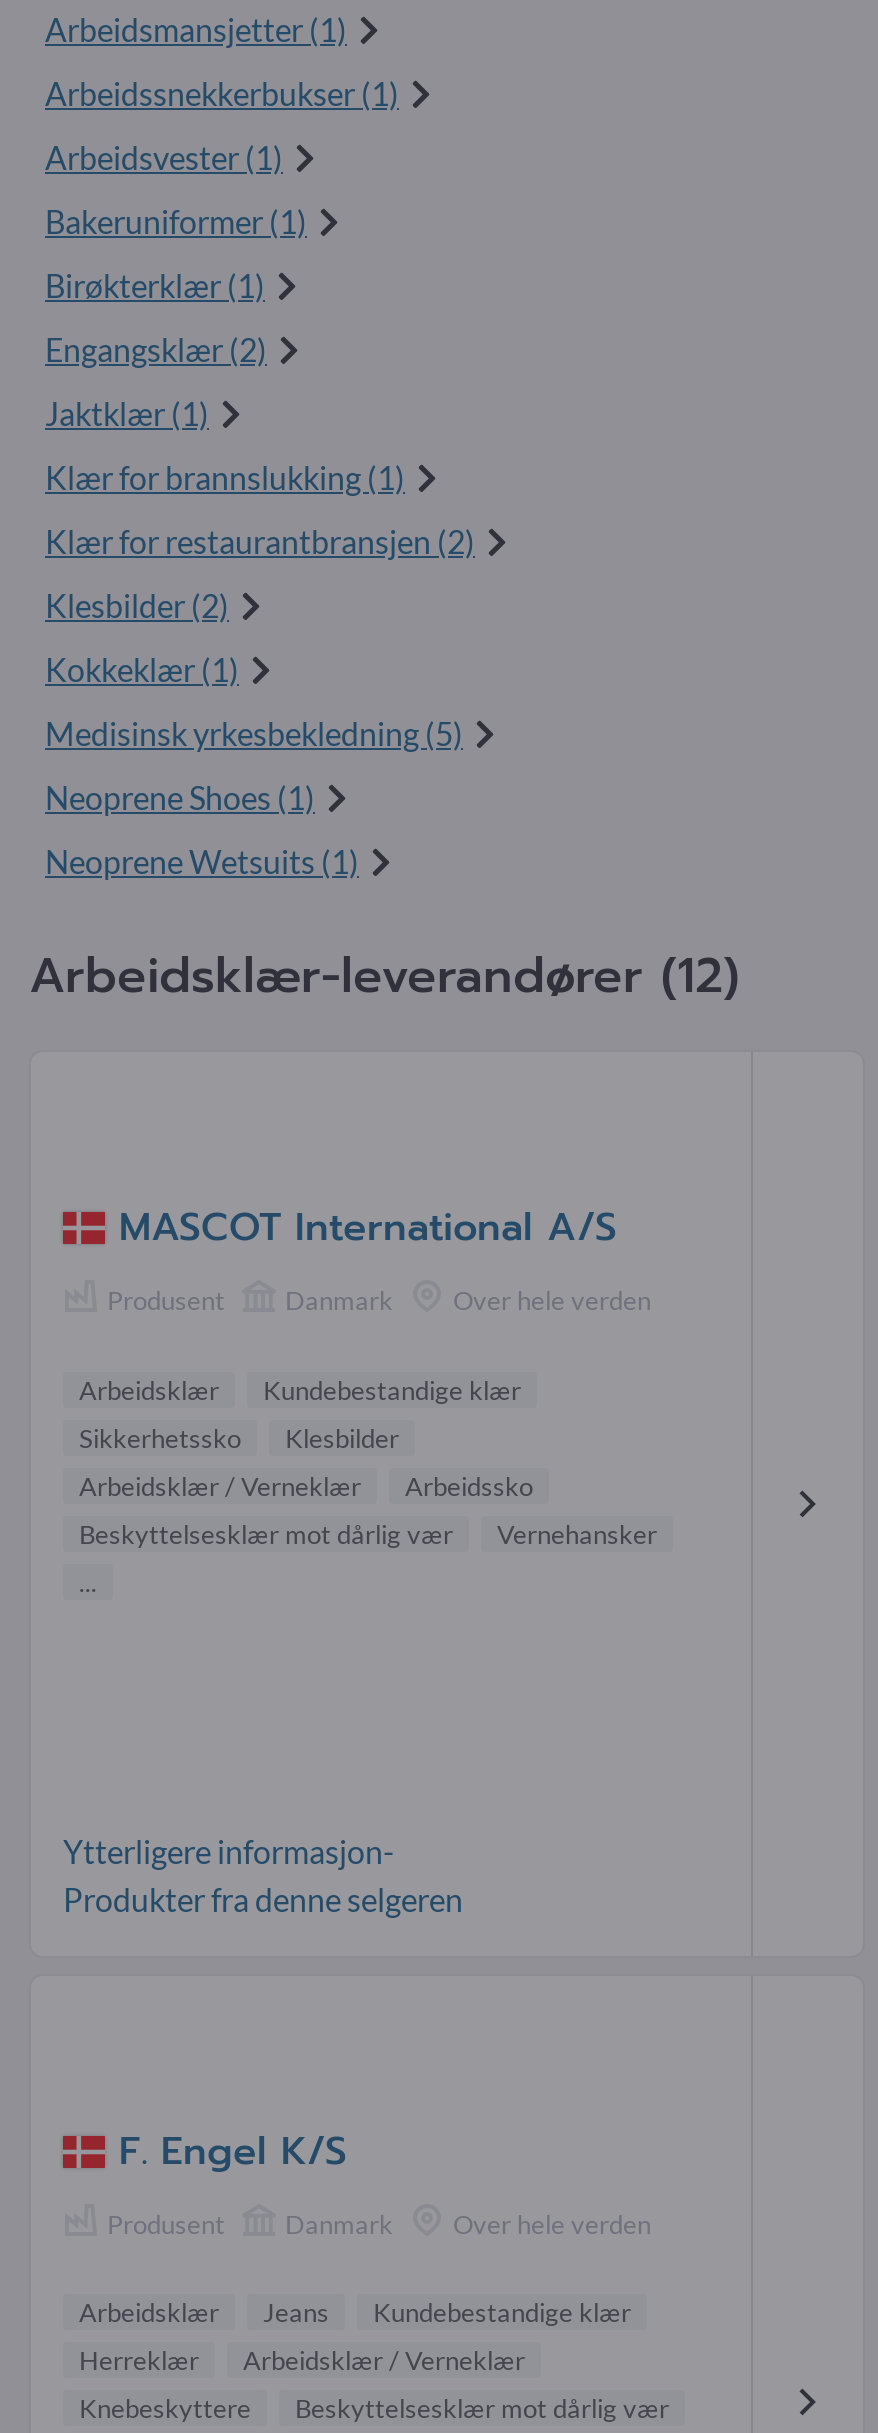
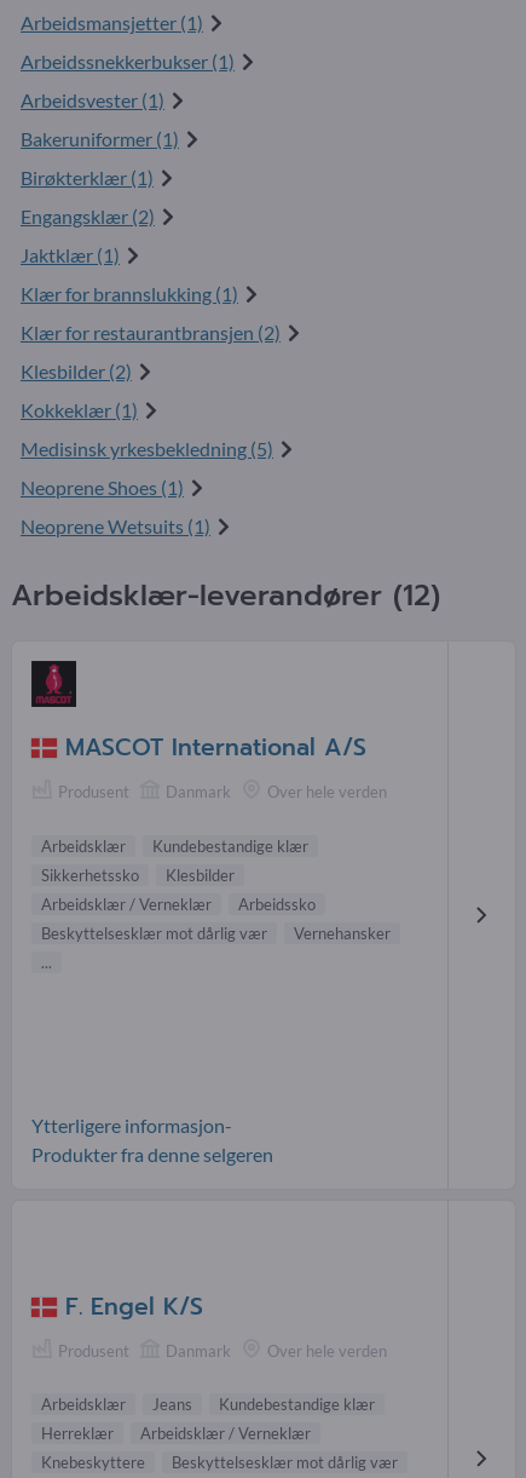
+ [image]
